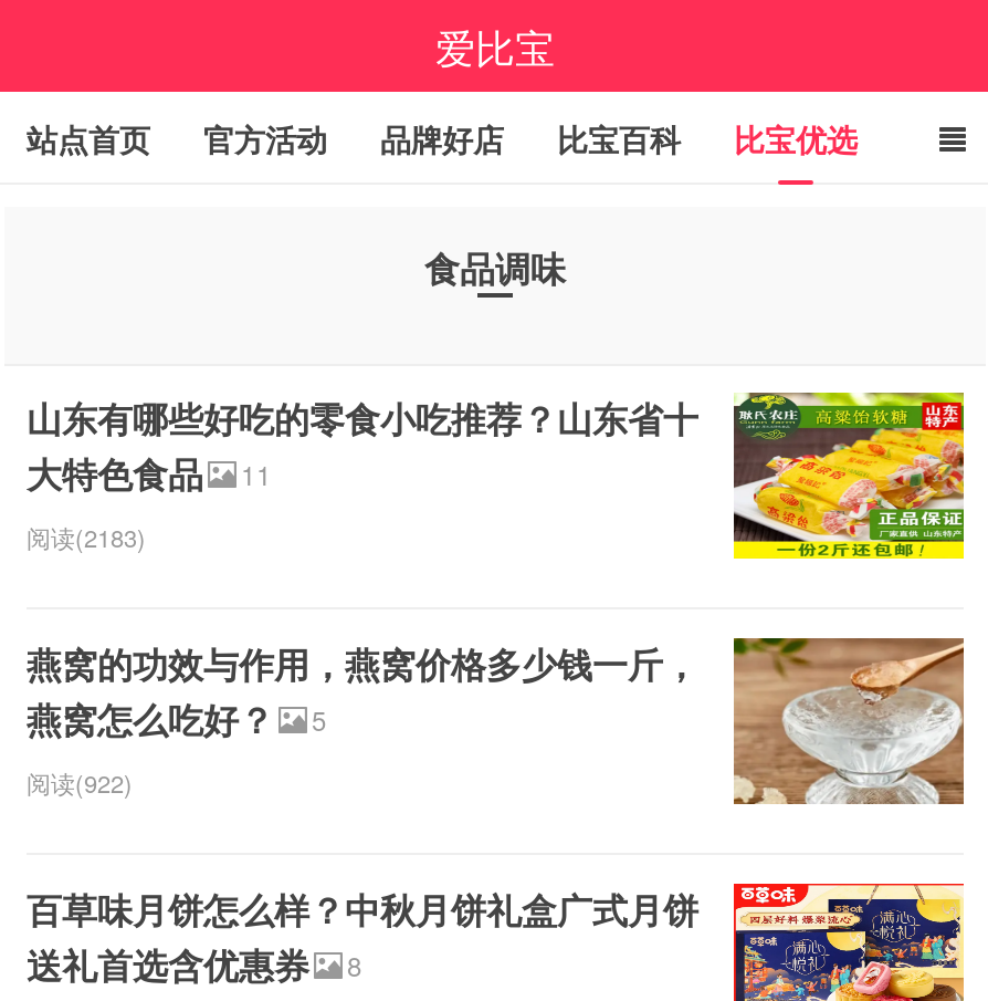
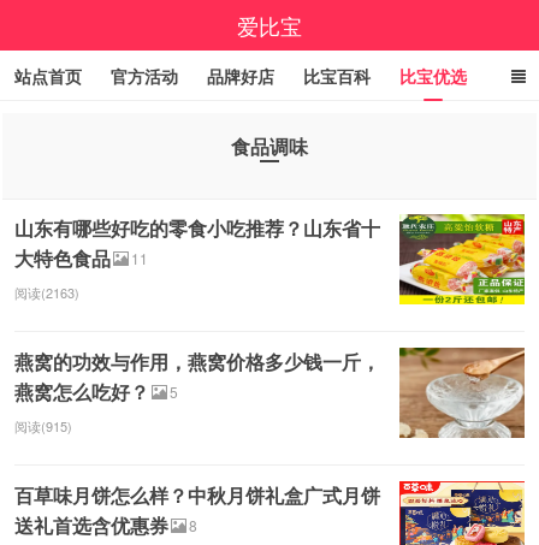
- 阅读(2183)
+ 阅读(2163)

- 阅读(922)
+ 阅读(915)
